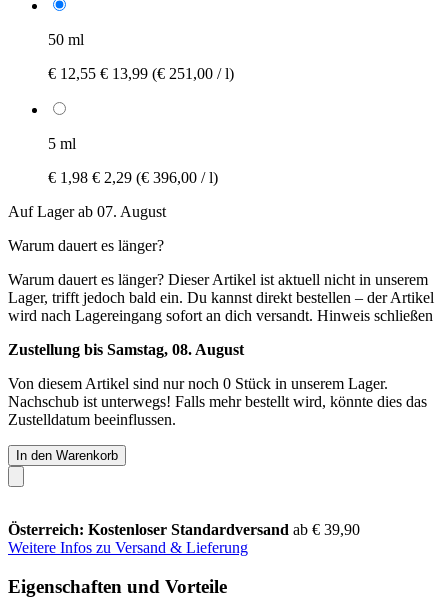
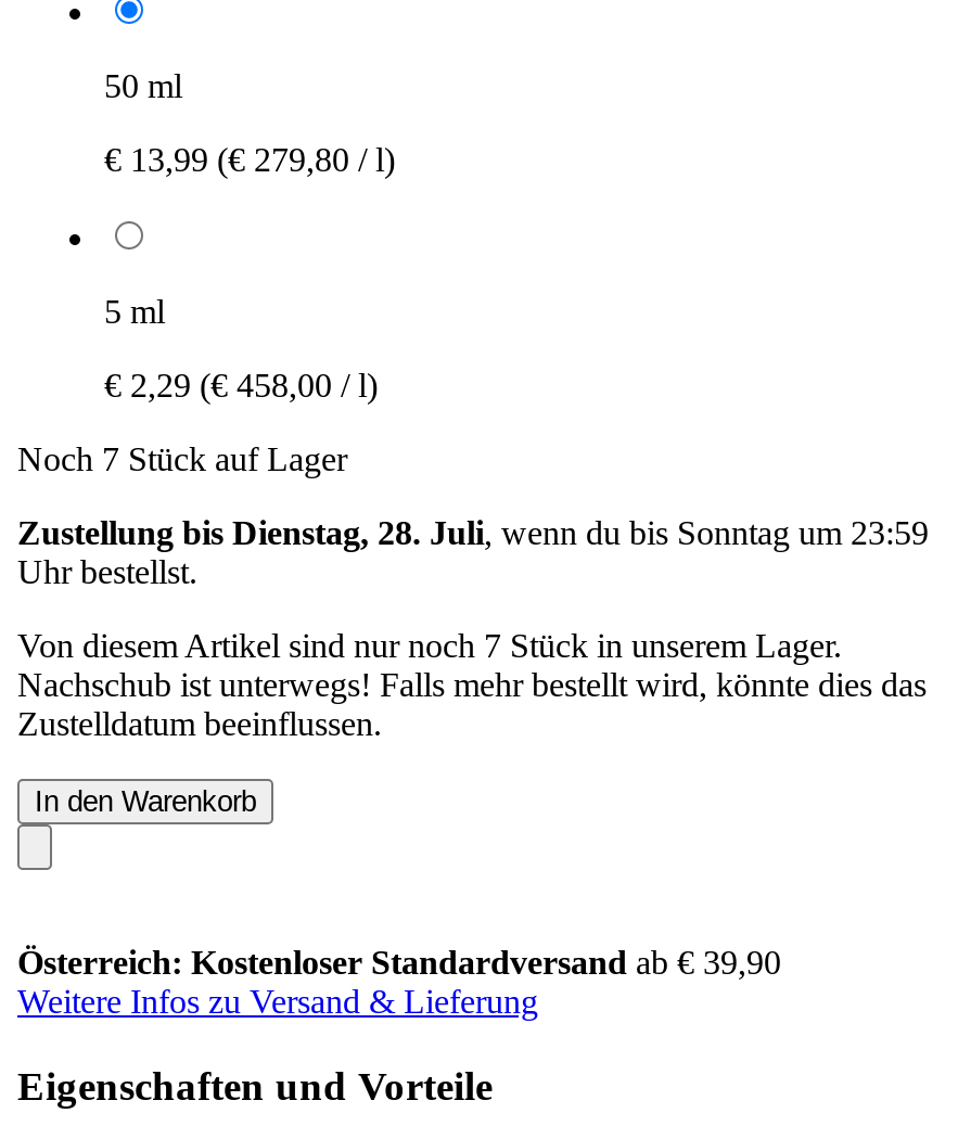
- € 12,55 € 13,99 (€ 251,00 / l)
+ € 13,99 (€ 279,80 / l)

- € 1,98 € 2,29 (€ 396,00 / l)
- Auf Lager ab 07. August
- Warum dauert es länger?
- Warum dauert es länger? Dieser Artikel ist aktuell nicht in unserem
- Lager, trifft jedoch bald ein. Du kannst direkt bestellen – der Artikel
- wird nach Lagereingang sofort an dich versandt. Hinweis schließen
- Zustellung bis Samstag, 08. August
- Von diesem Artikel sind nur noch 0 Stück in unserem Lager.
+ € 2,29 (€ 458,00 / l)
+ Noch 7 Stück auf Lager
+ Zustellung bis Dienstag, 28. Juli, wenn du bis Sonntag um 23:59
+ Uhr bestellst.
+ Von diesem Artikel sind nur noch 7 Stück in unserem Lager.
